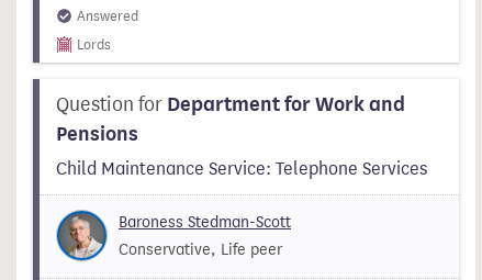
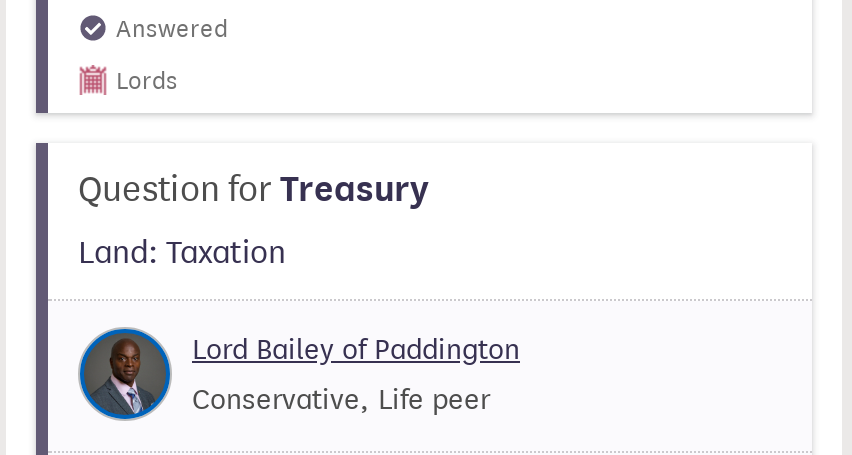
- Question for Department for Work and
- Pensions
+ Question for Treasury

- Child Maintenance Service: Telephone Services
+ Land: Taxation

- [image]
- Baroness Stedman-Scott
+ [image]
+ Lord Bailey of Paddington
